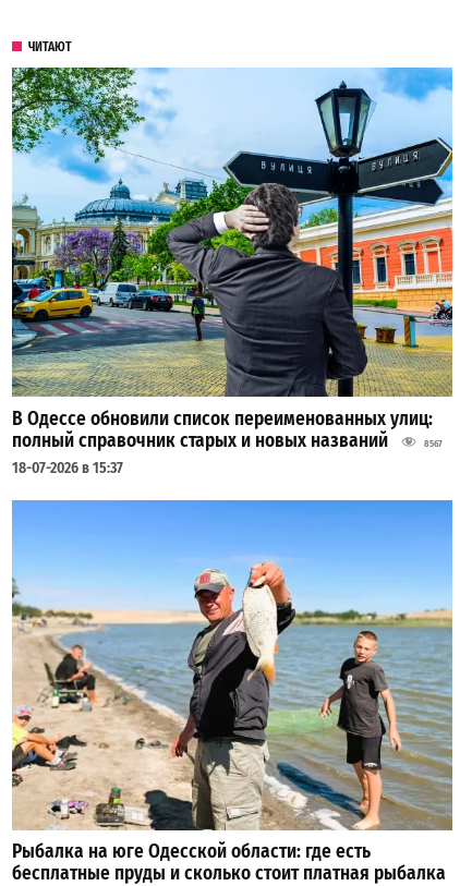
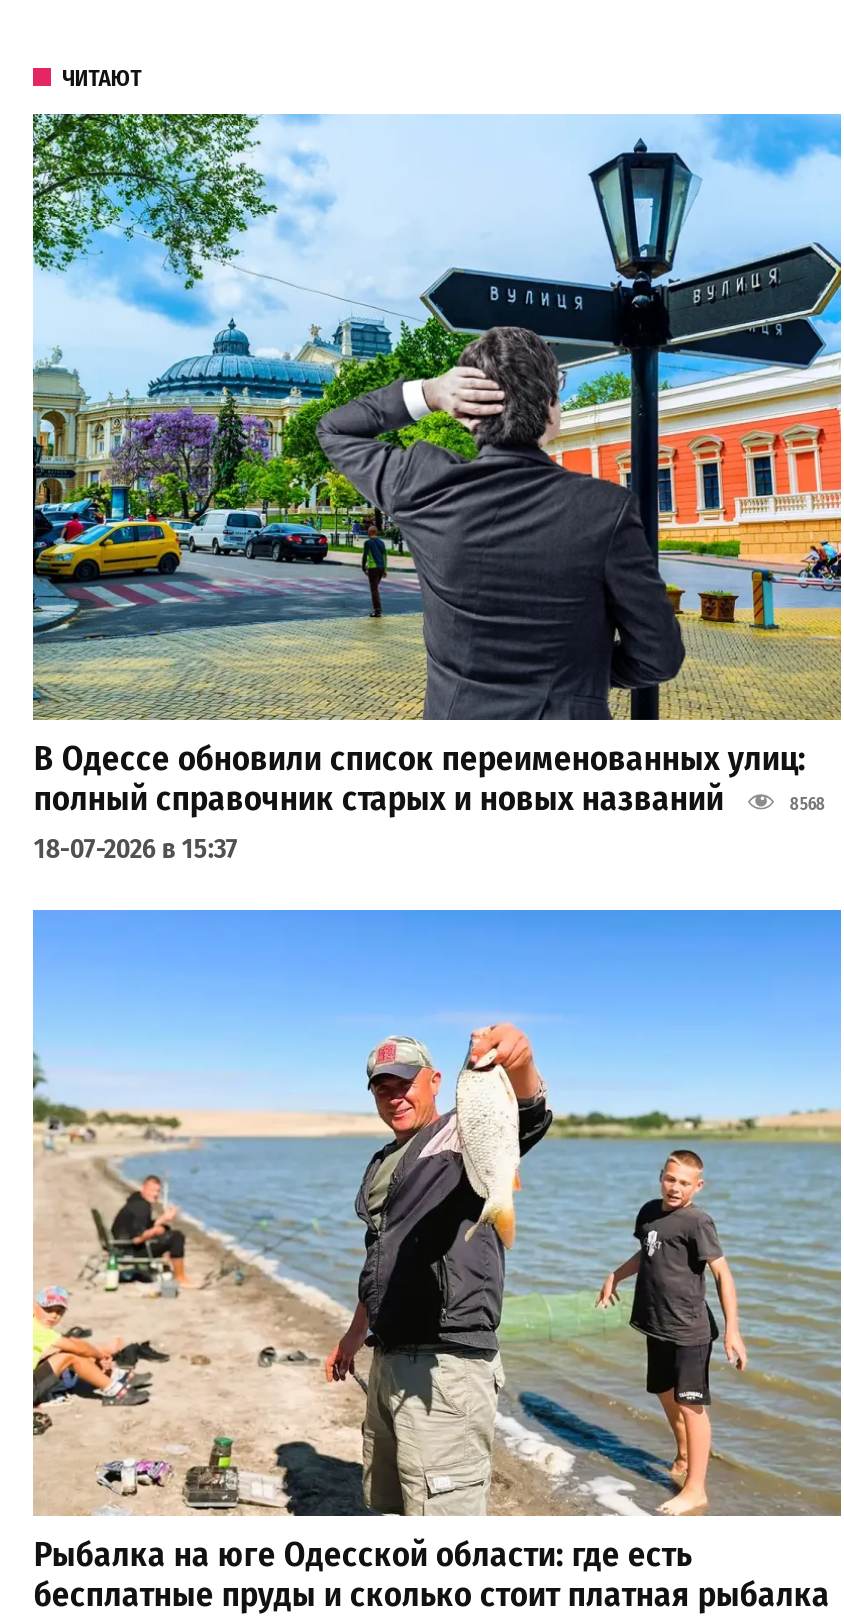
- 8567
+ 8568
